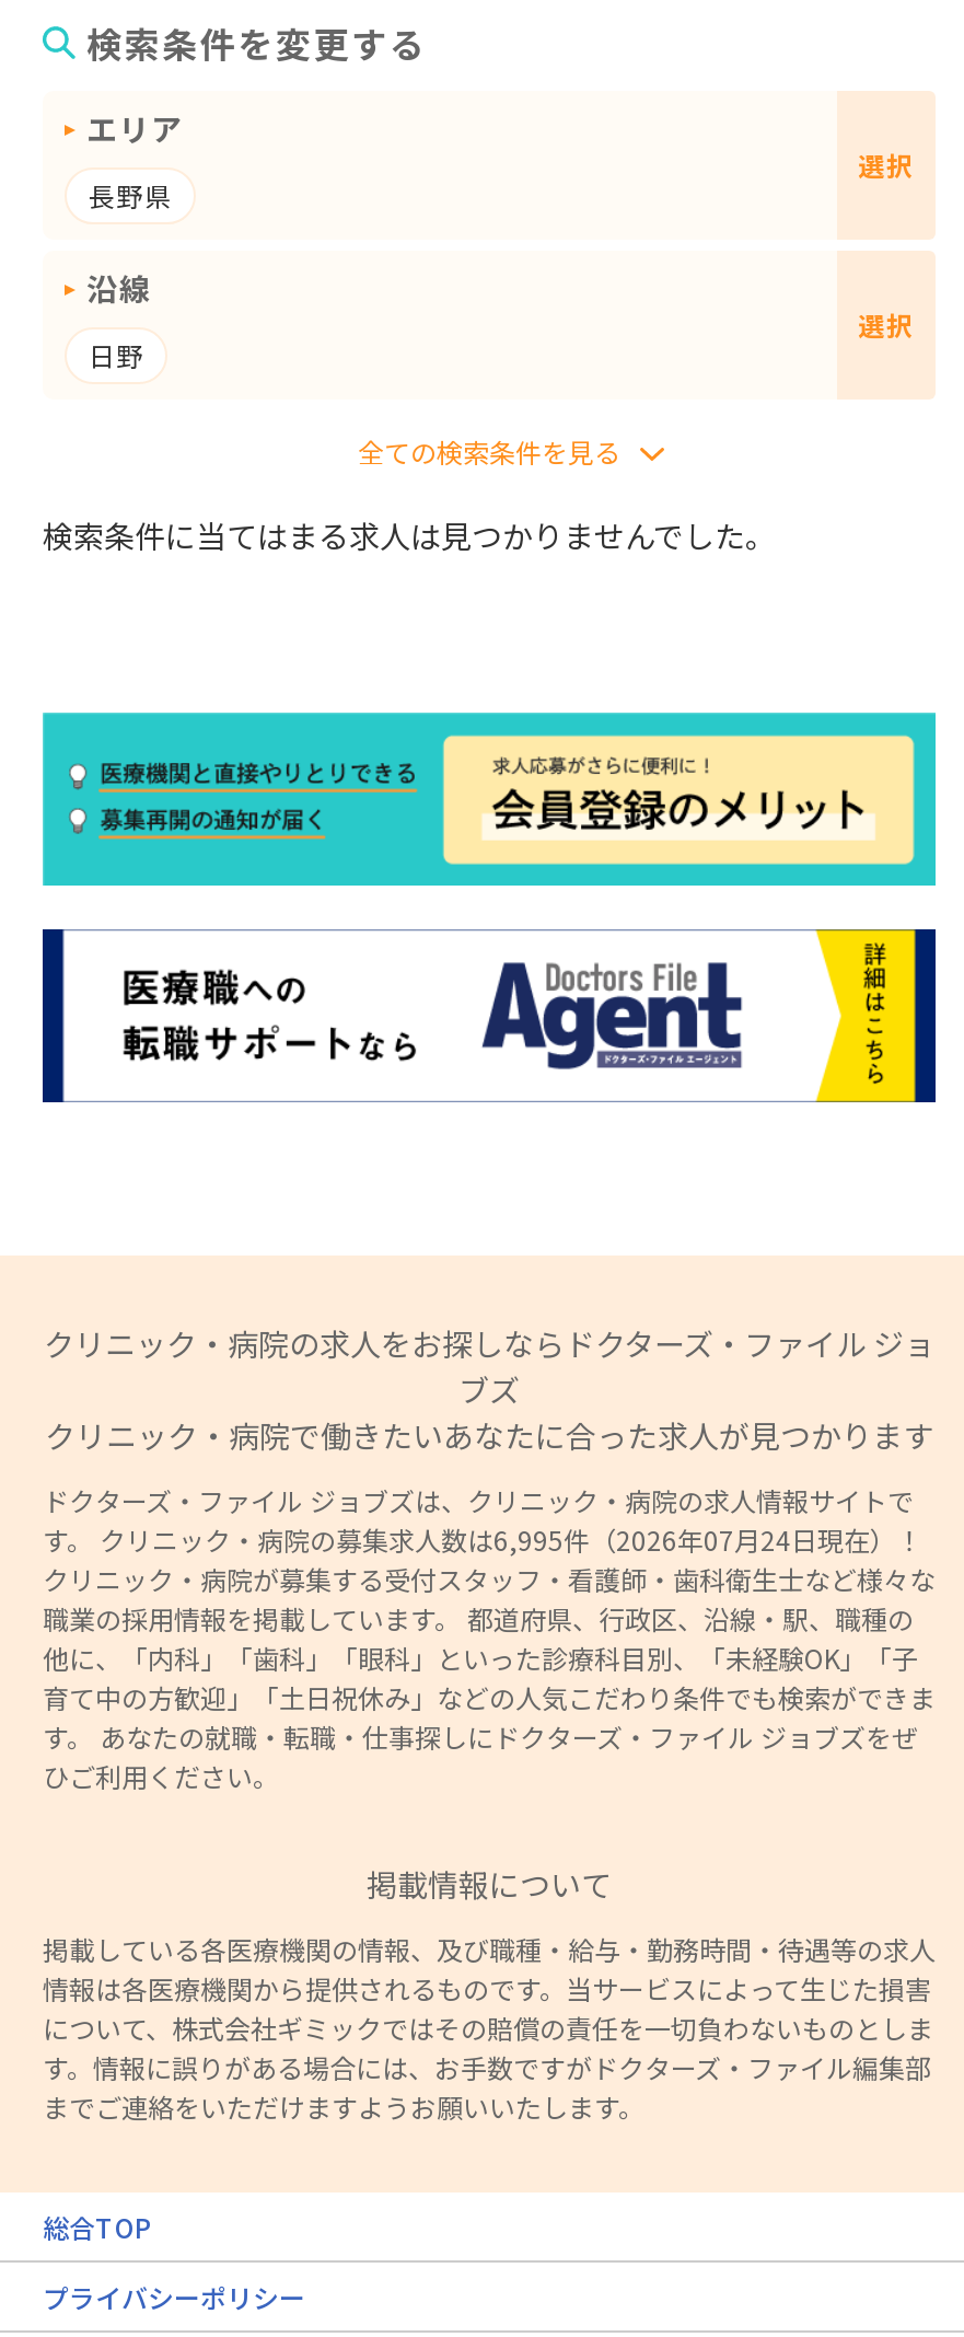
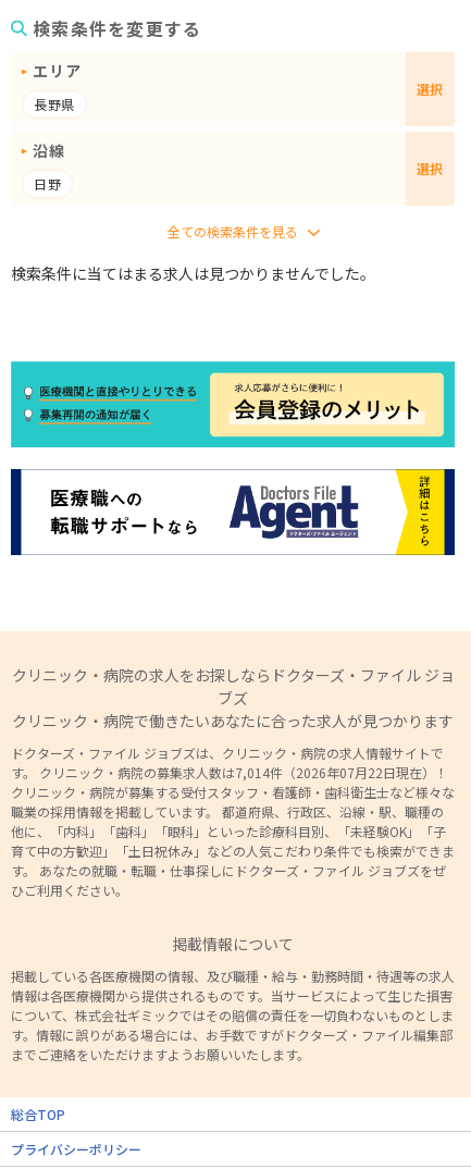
- す。 クリニック・病院の募集求人数は6,995件（2026年07月24日現在）！
+ す。 クリニック・病院の募集求人数は7,014件（2026年07月22日現在）！
